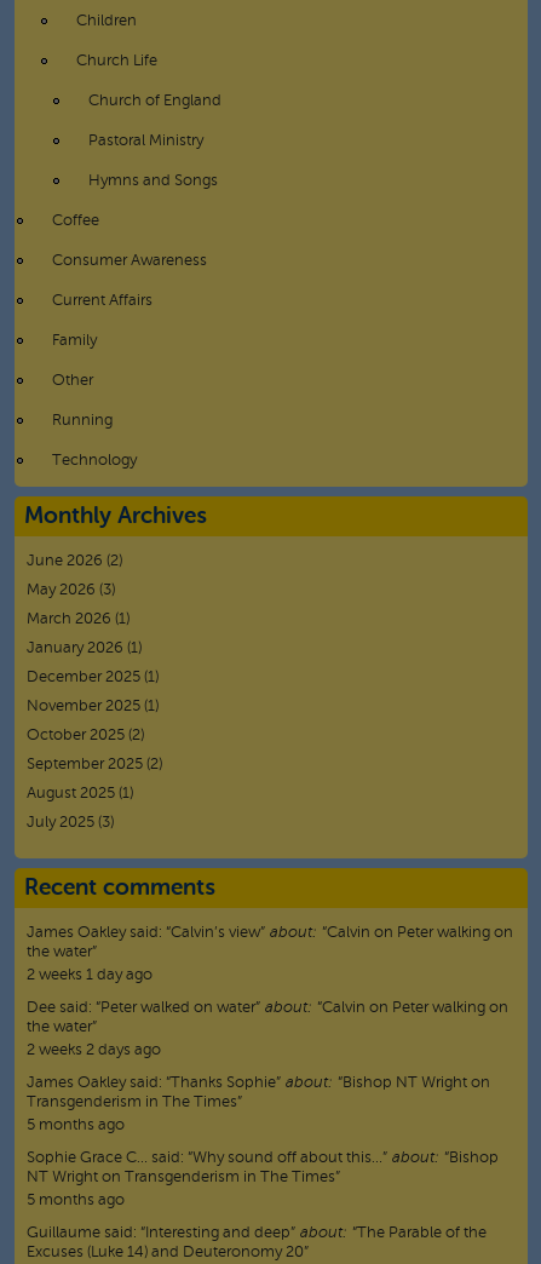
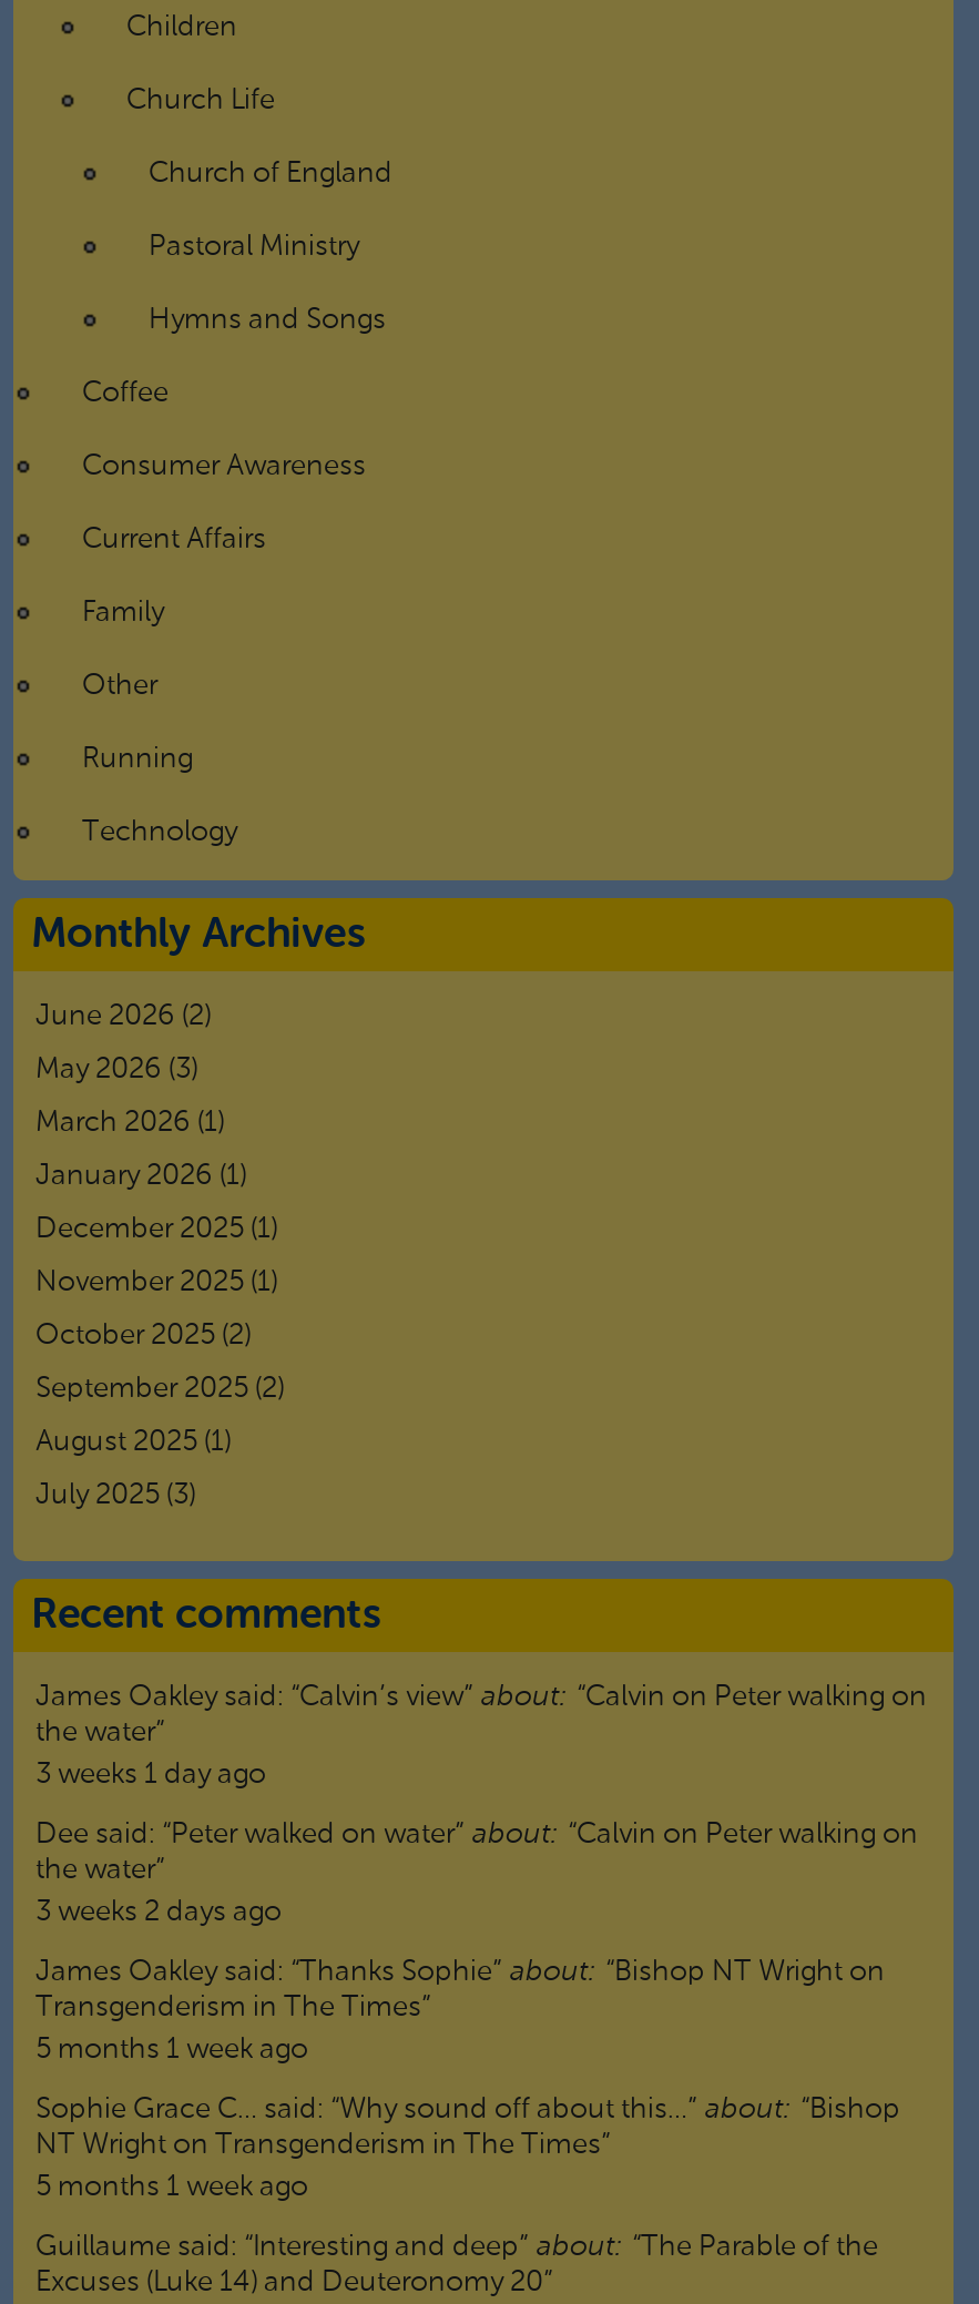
- 2 weeks 1 day ago
+ 3 weeks 1 day ago

- 2 weeks 2 days ago
+ 3 weeks 2 days ago

- 5 months ago
+ 5 months 1 week ago

- 5 months ago
+ 5 months 1 week ago
